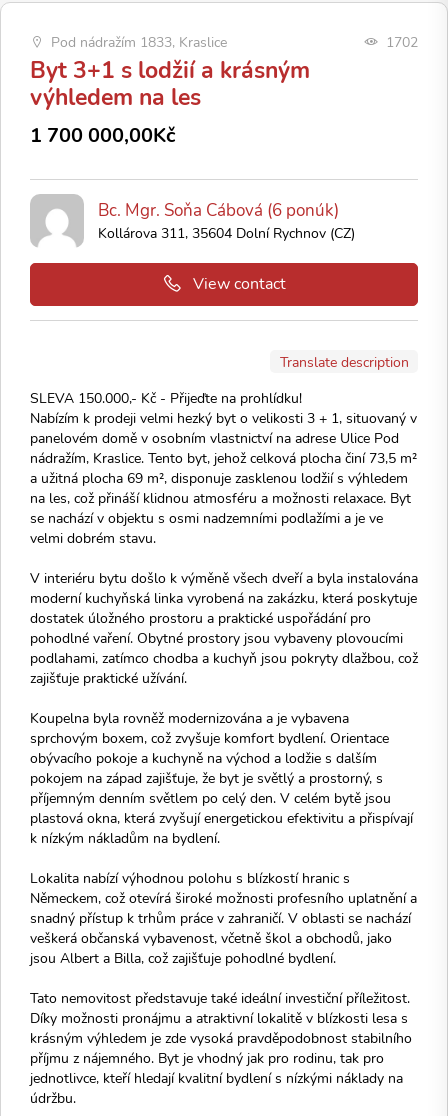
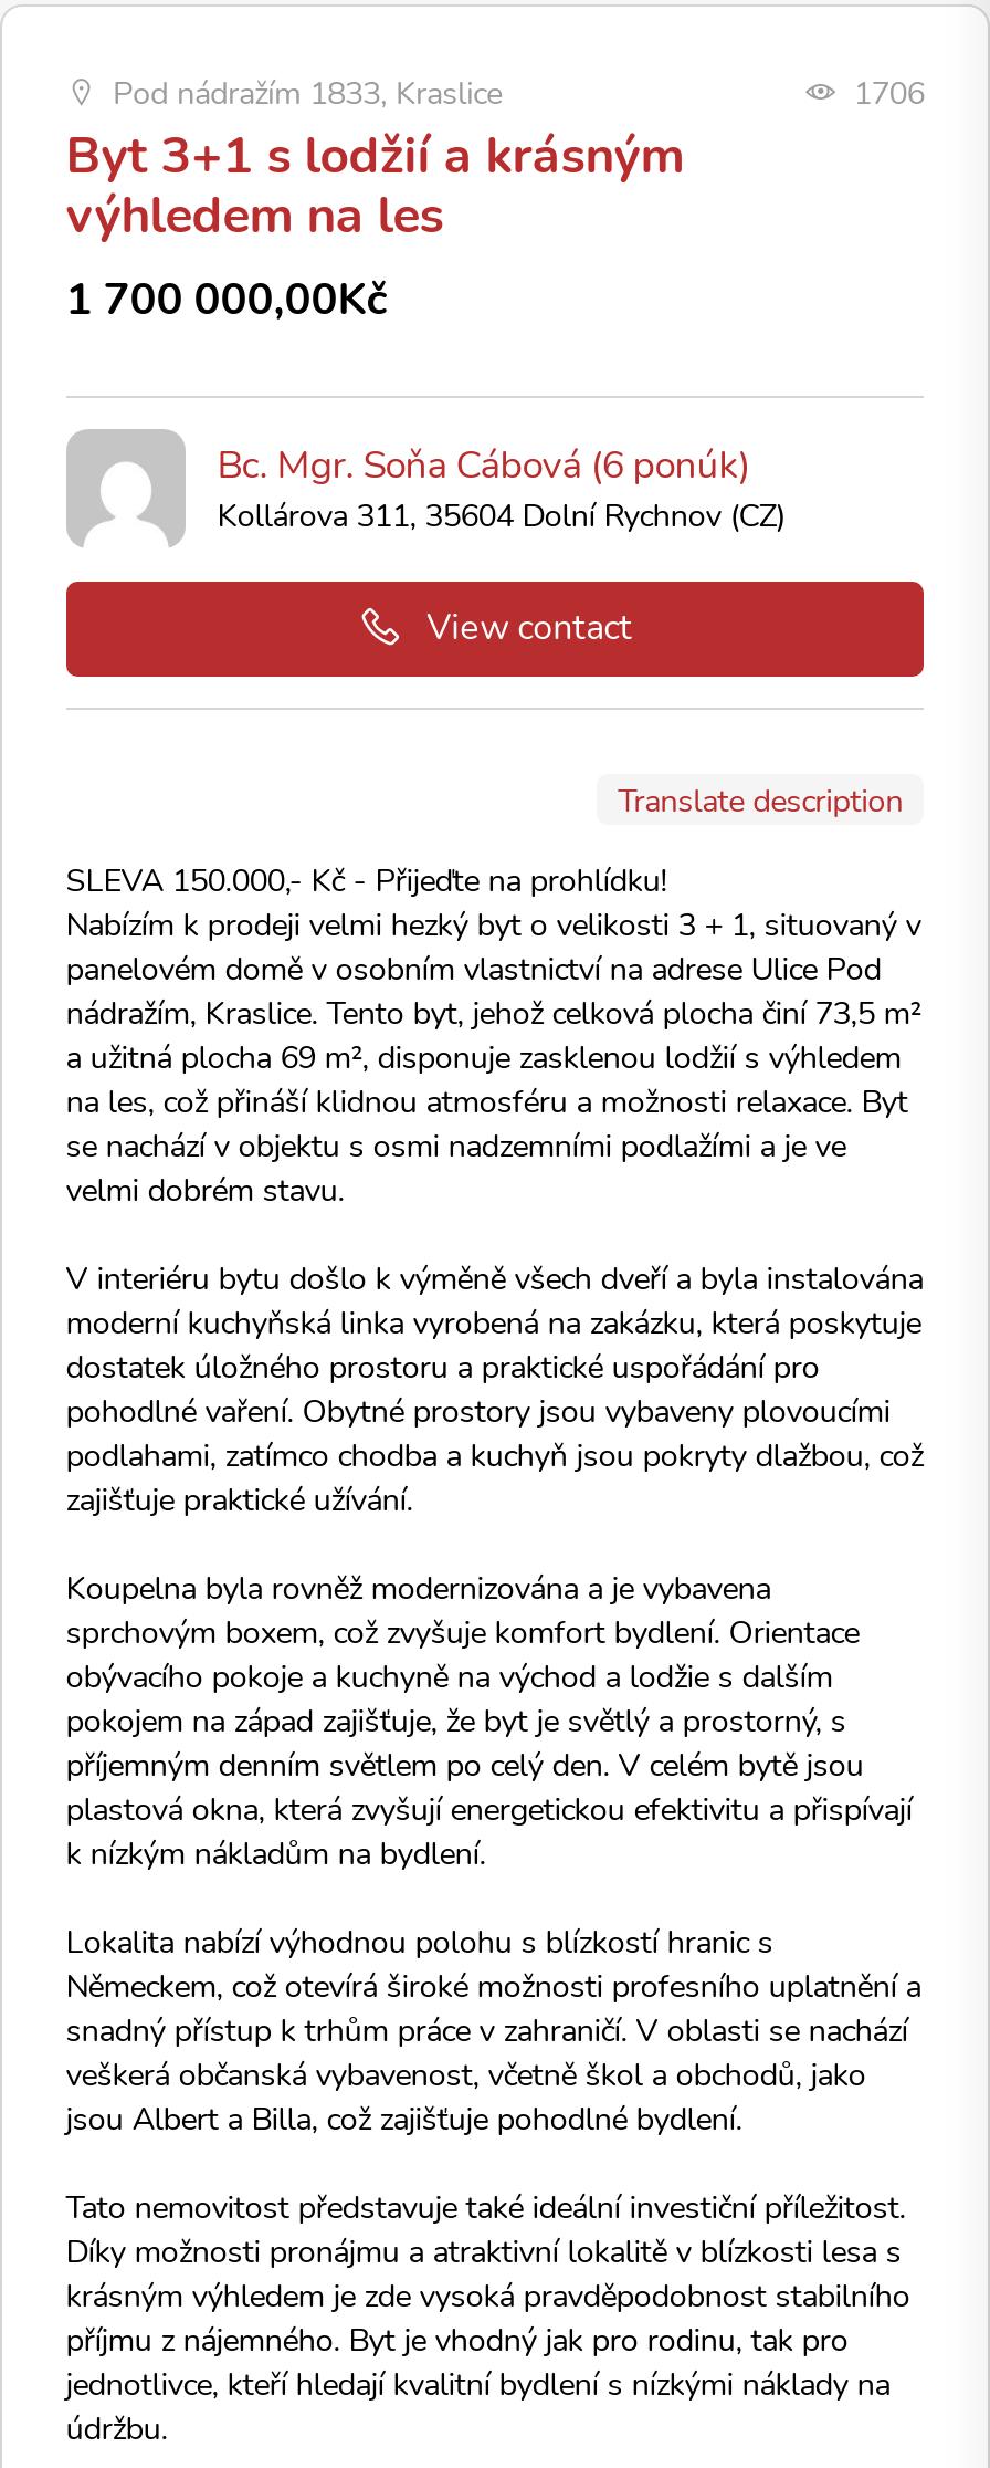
- 1702
+ 1706
